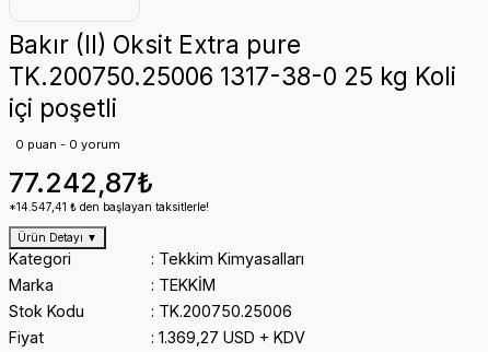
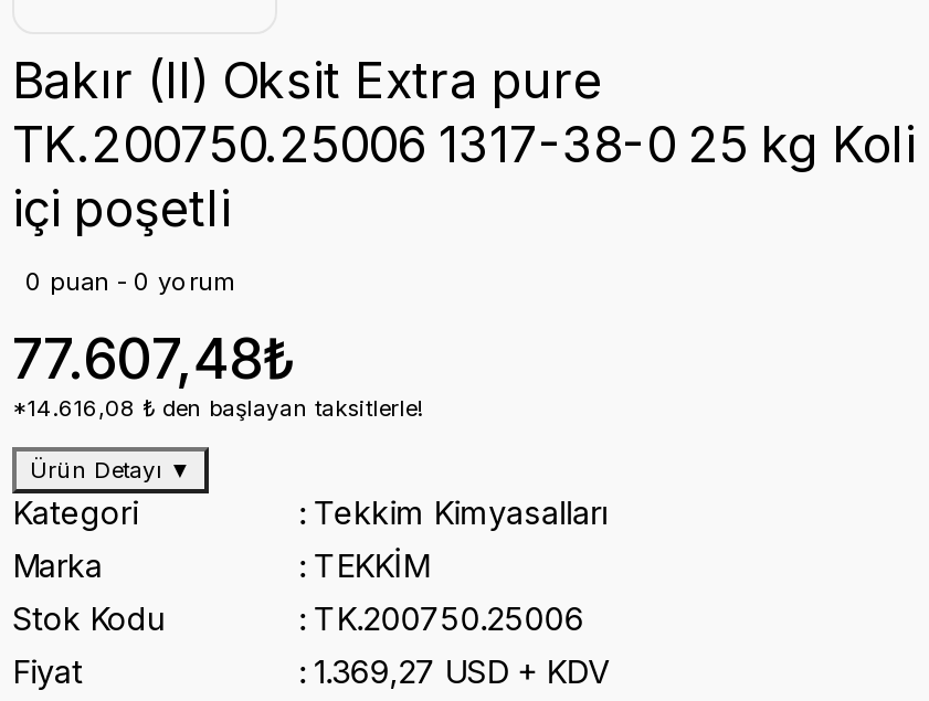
- 77.242,87₺
+ 77.607,48₺

- *14.547,41 ₺ den başlayan taksitlerle!
+ *14.616,08 ₺ den başlayan taksitlerle!
